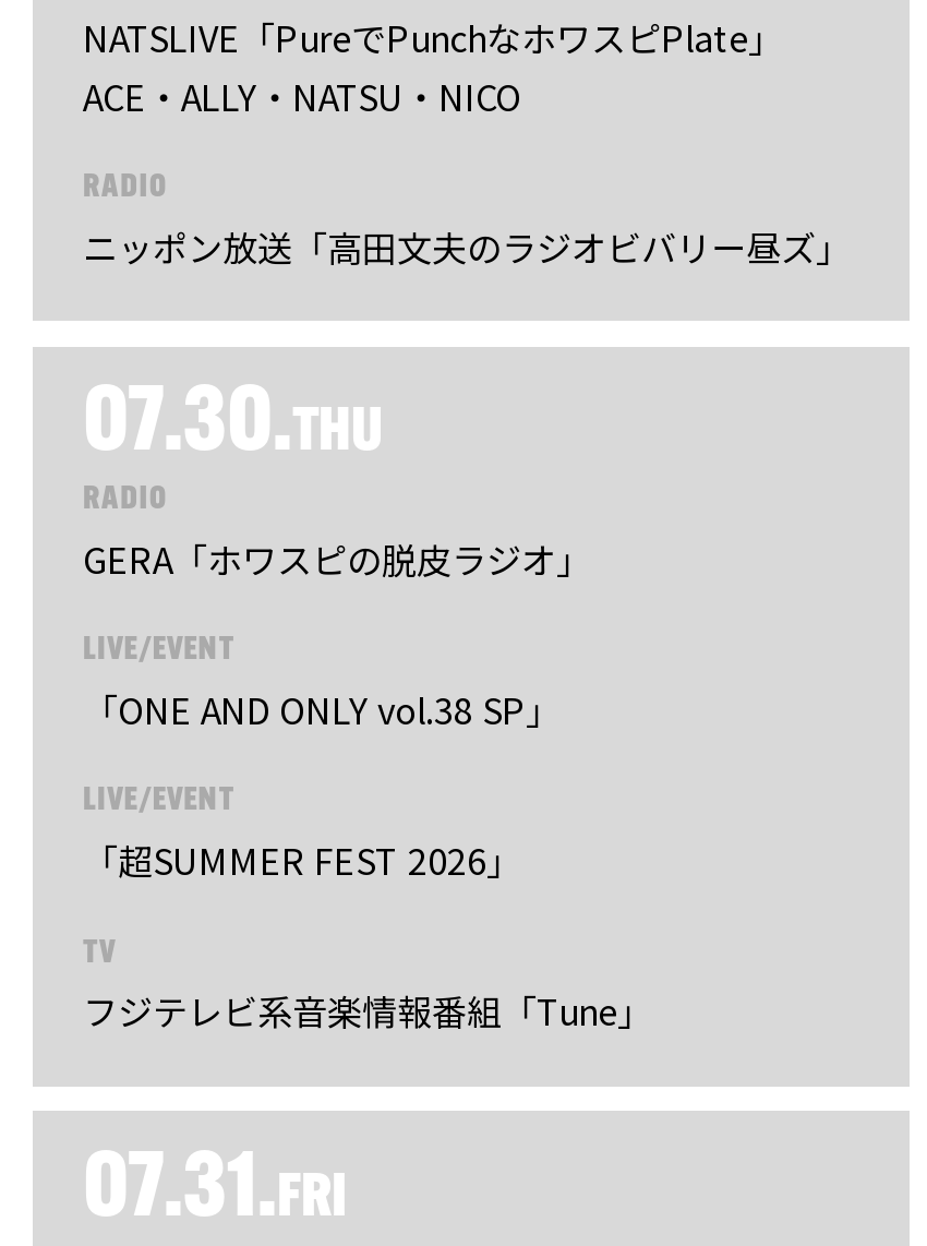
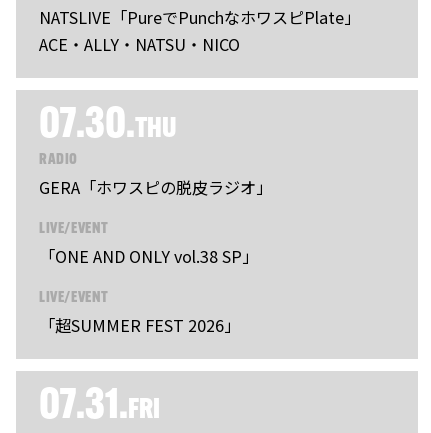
- RADIO
- ニッポン放送「高田文夫のラジオビバリー昼ズ」

- TV
- フジテレビ系音楽情報番組「Tune」
